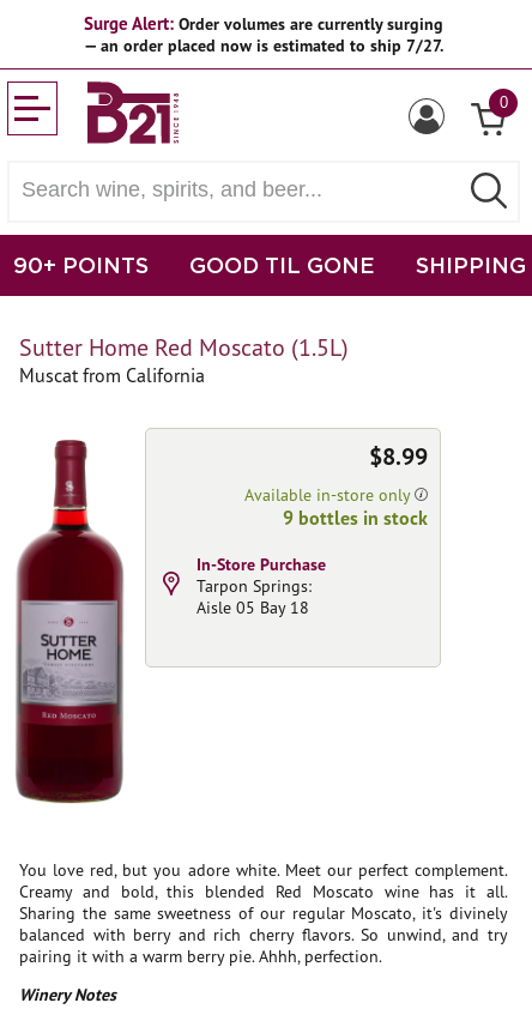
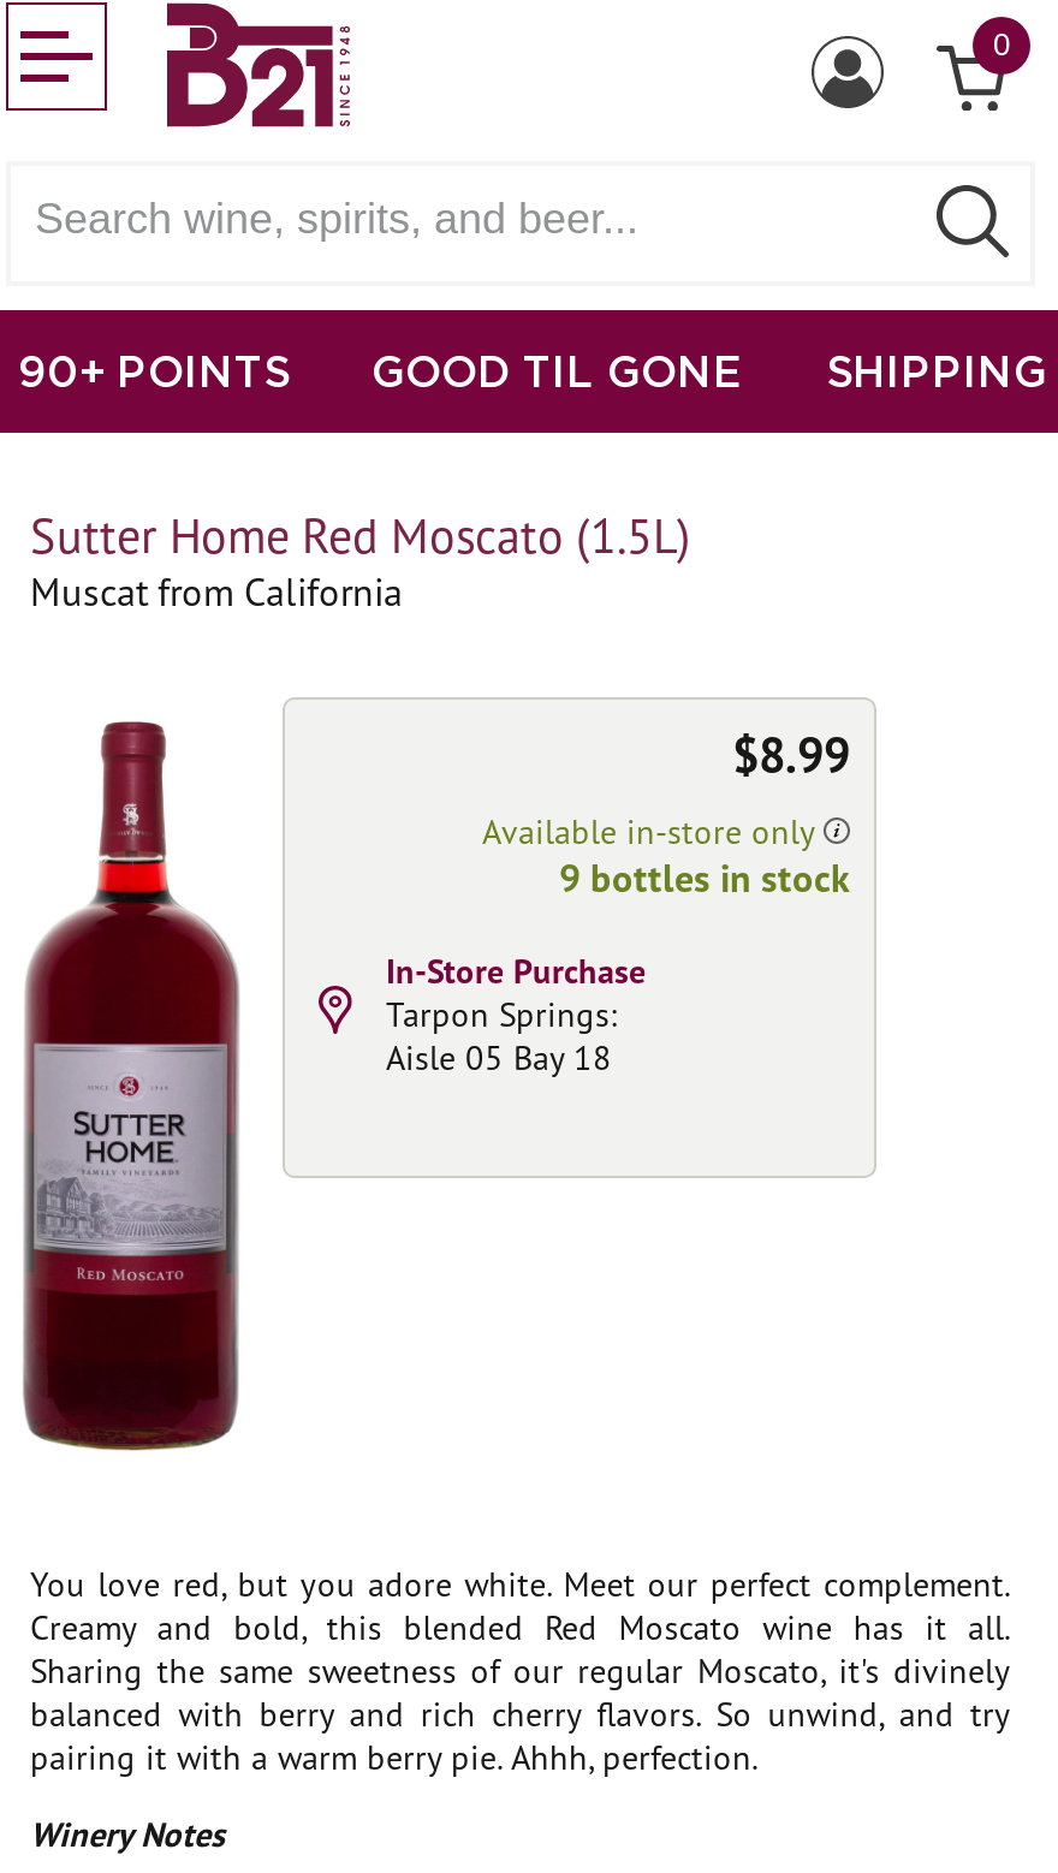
- Surge Alert: Order volumes are currently surging
- — an order placed now is estimated to ship 7/27.
